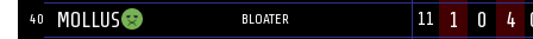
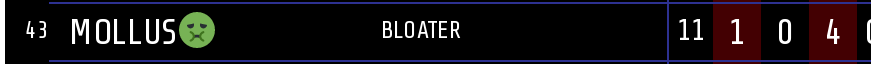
- 40 MOLLUS
+ 43 MOLLUS
